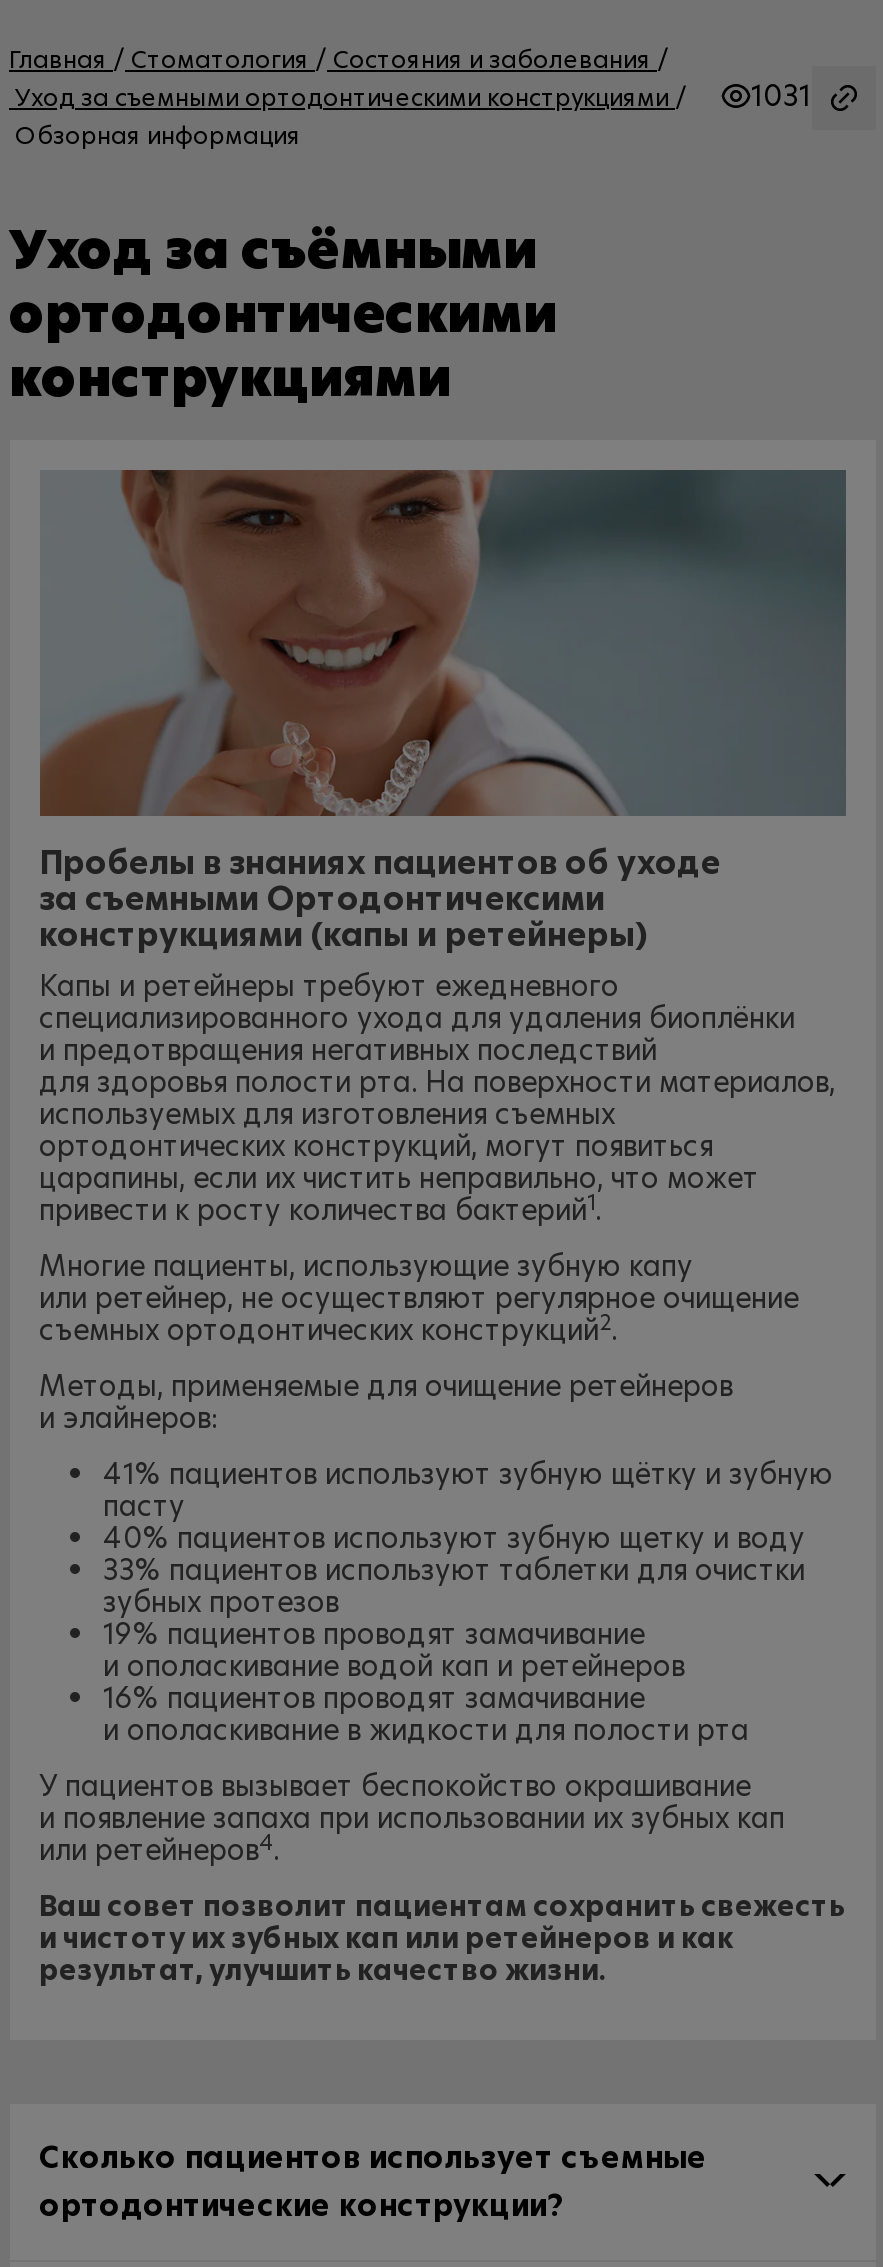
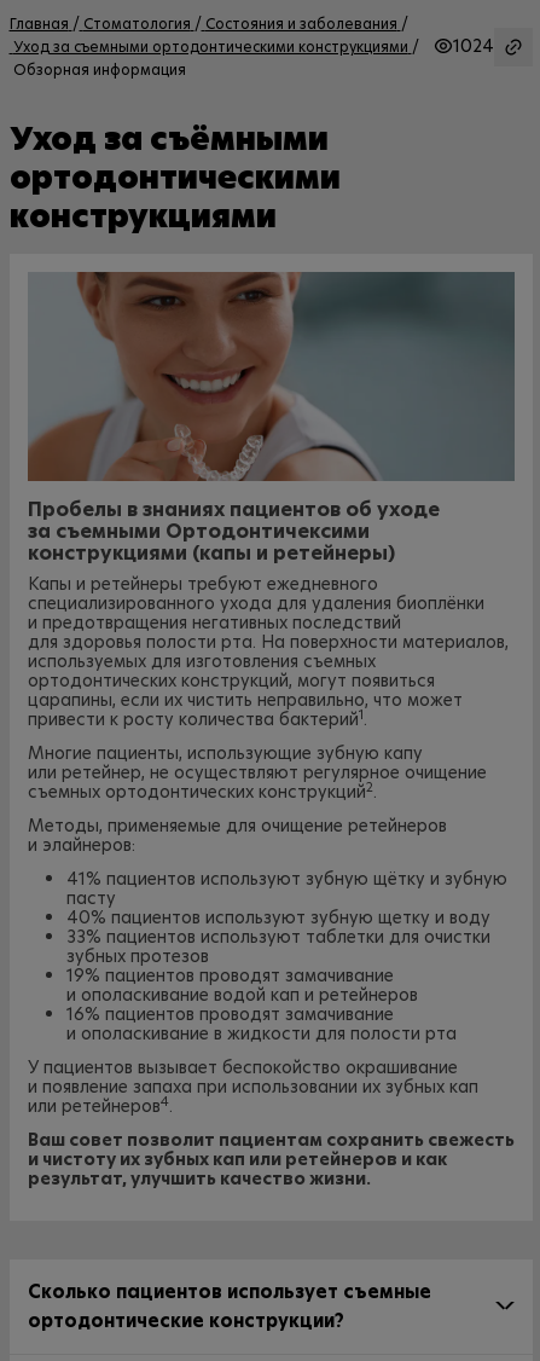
- 1031
+ 1024
